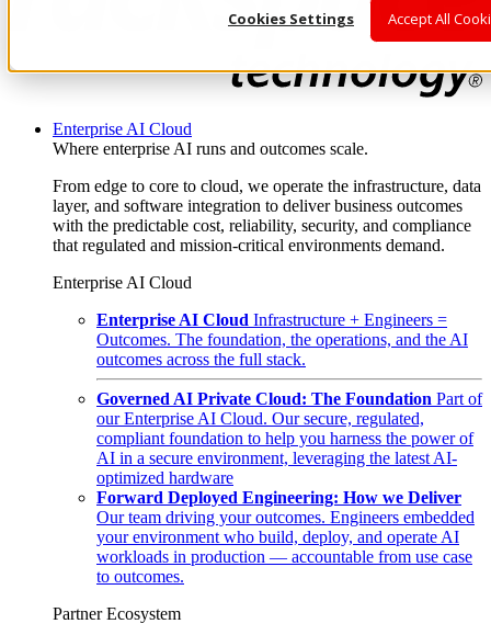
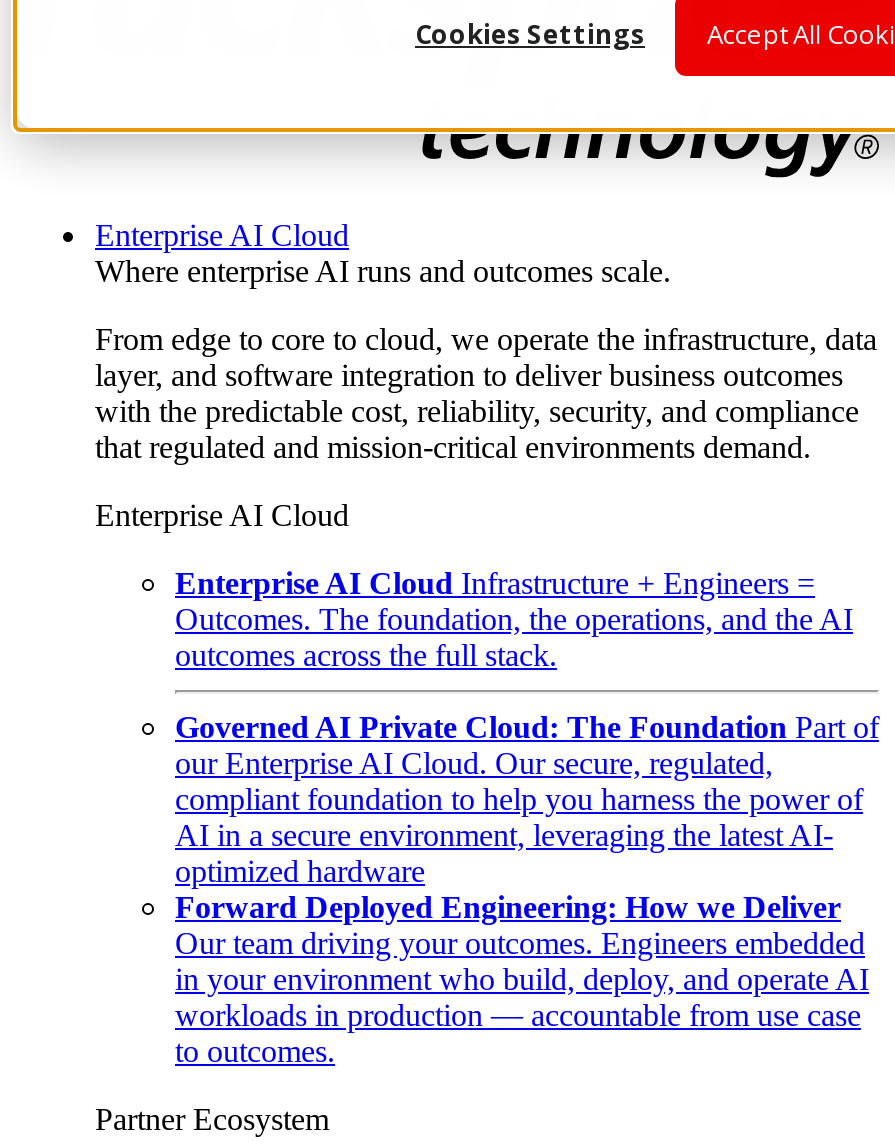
- your environment who build, deploy, and operate AI
+ in your environment who build, deploy, and operate AI
